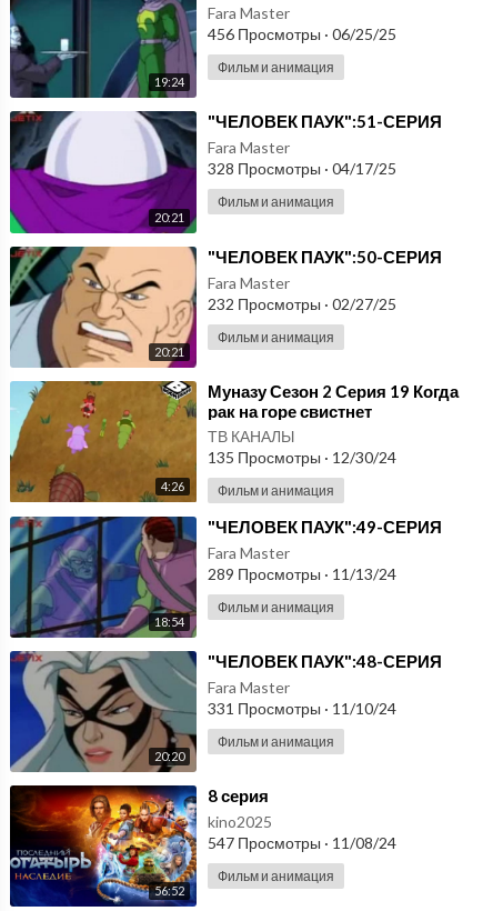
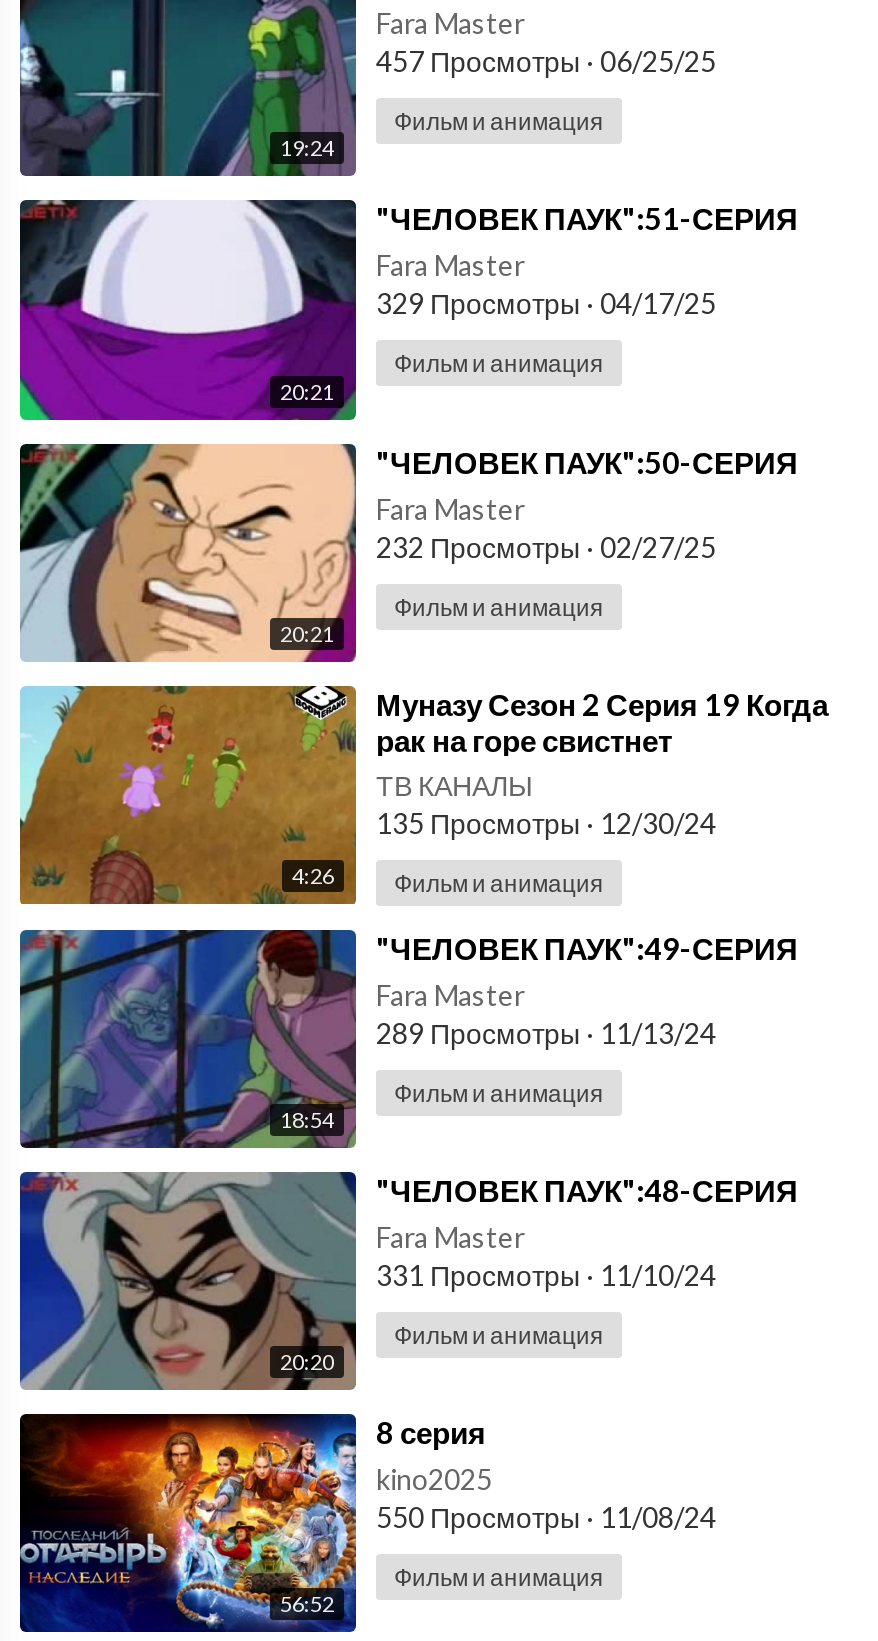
- 456 Просмотры · 06/25/25
+ 457 Просмотры · 06/25/25

- 328 Просмотры · 04/17/25
+ 329 Просмотры · 04/17/25

- 547 Просмотры · 11/08/24
+ 550 Просмотры · 11/08/24
